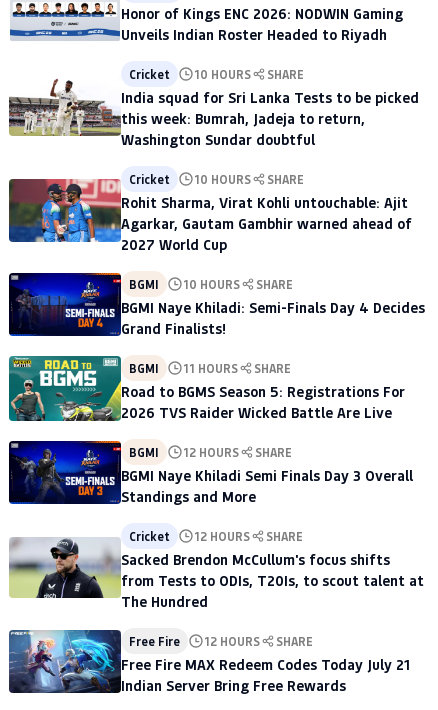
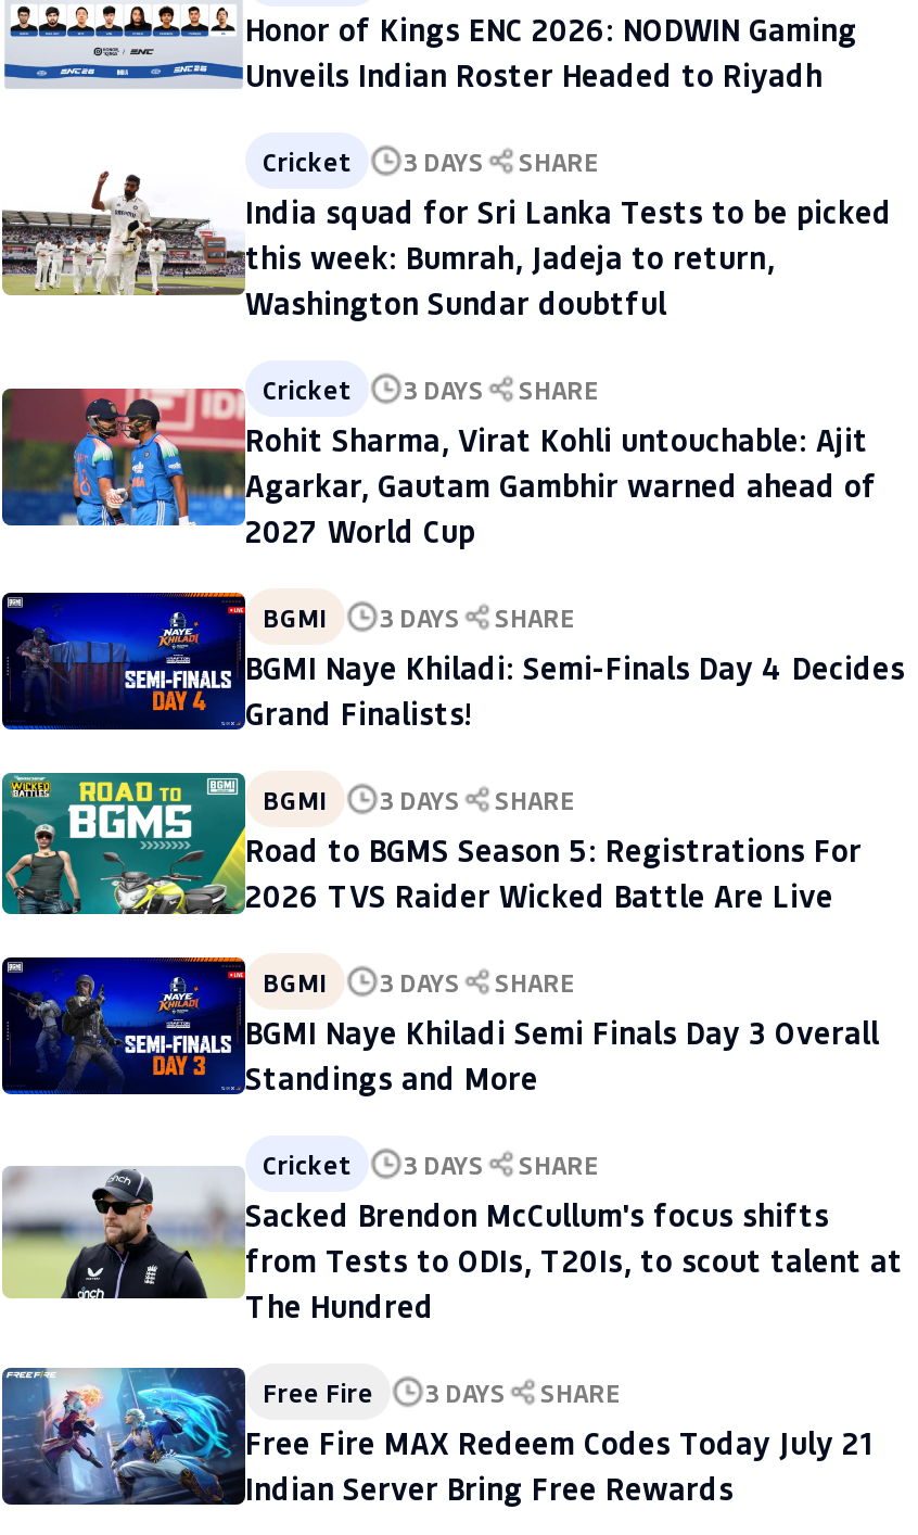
- Cricket 10 HOURS SHARE
+ Cricket 3 DAYS SHARE

- Cricket 10 HOURS SHARE
+ Cricket 3 DAYS SHARE

- BGMI 10 HOURS SHARE
+ BGMI 3 DAYS SHARE

- BGMI 11 HOURS SHARE
+ BGMI 3 DAYS SHARE

- BGMI 12 HOURS SHARE
+ BGMI 3 DAYS SHARE

- Cricket 12 HOURS SHARE
+ Cricket 3 DAYS SHARE

- Free Fire 12 HOURS SHARE
+ Free Fire 3 DAYS SHARE
